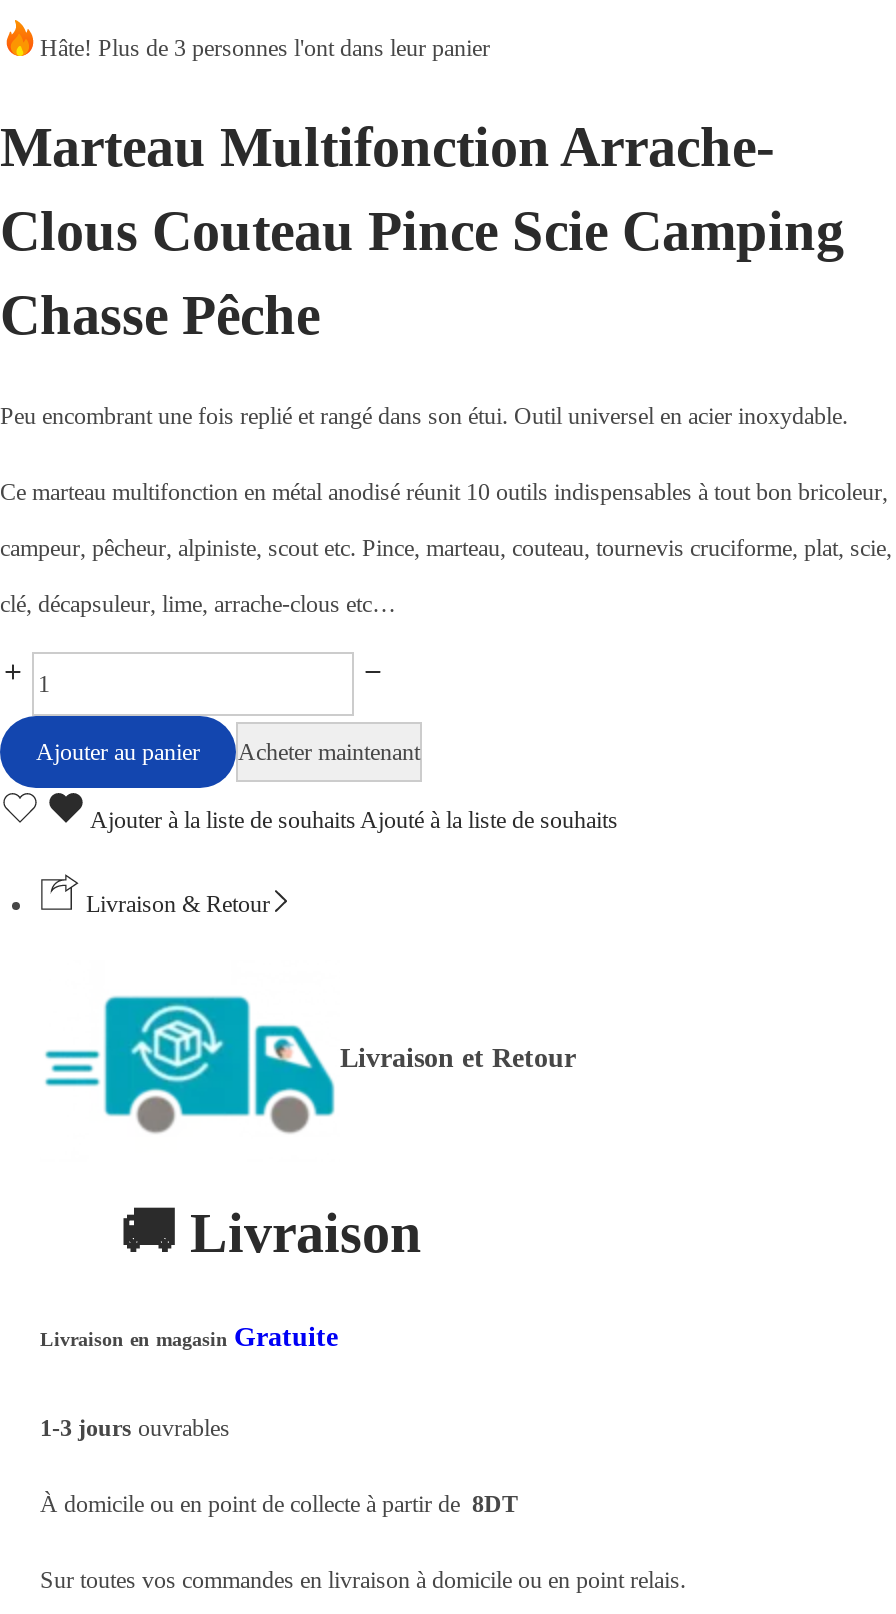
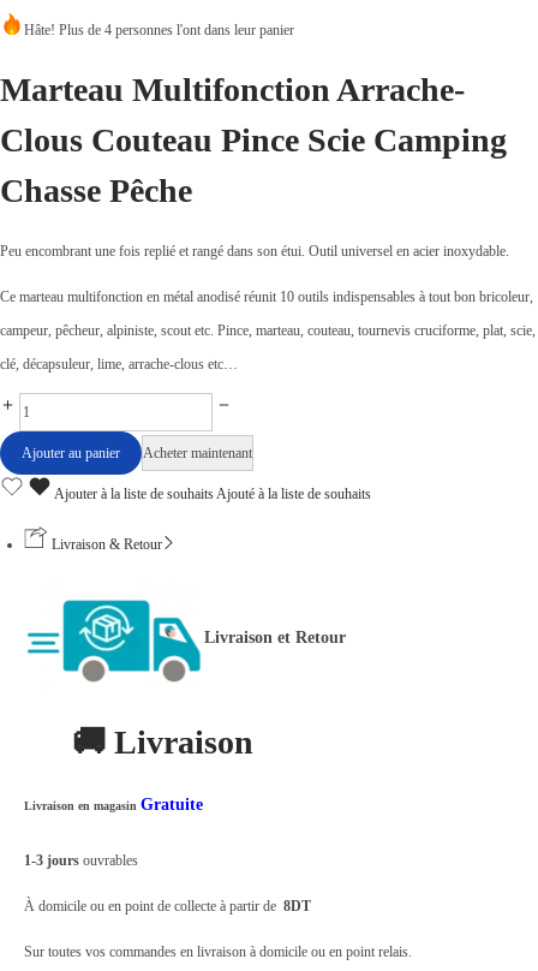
- Hâte! Plus de 3 personnes l'ont dans leur panier
+ Hâte! Plus de 4 personnes l'ont dans leur panier
